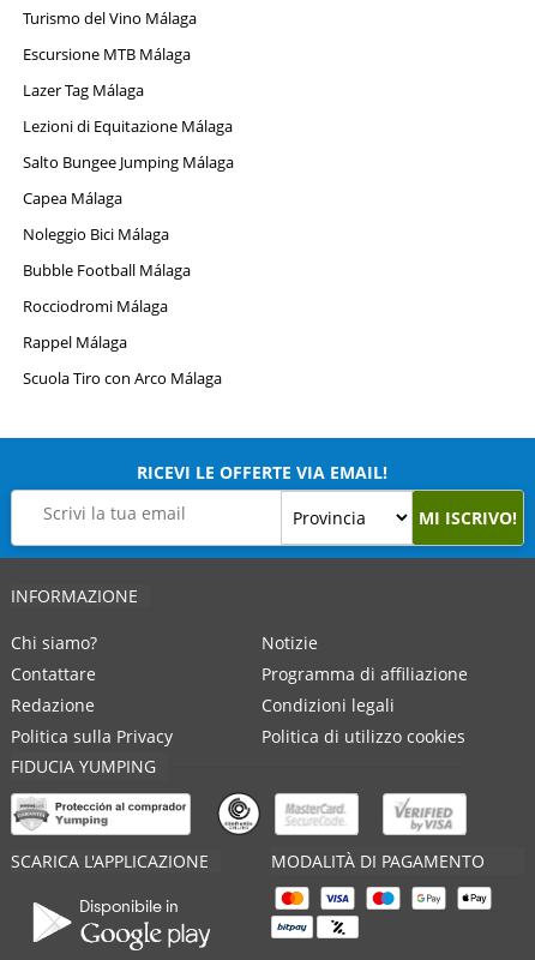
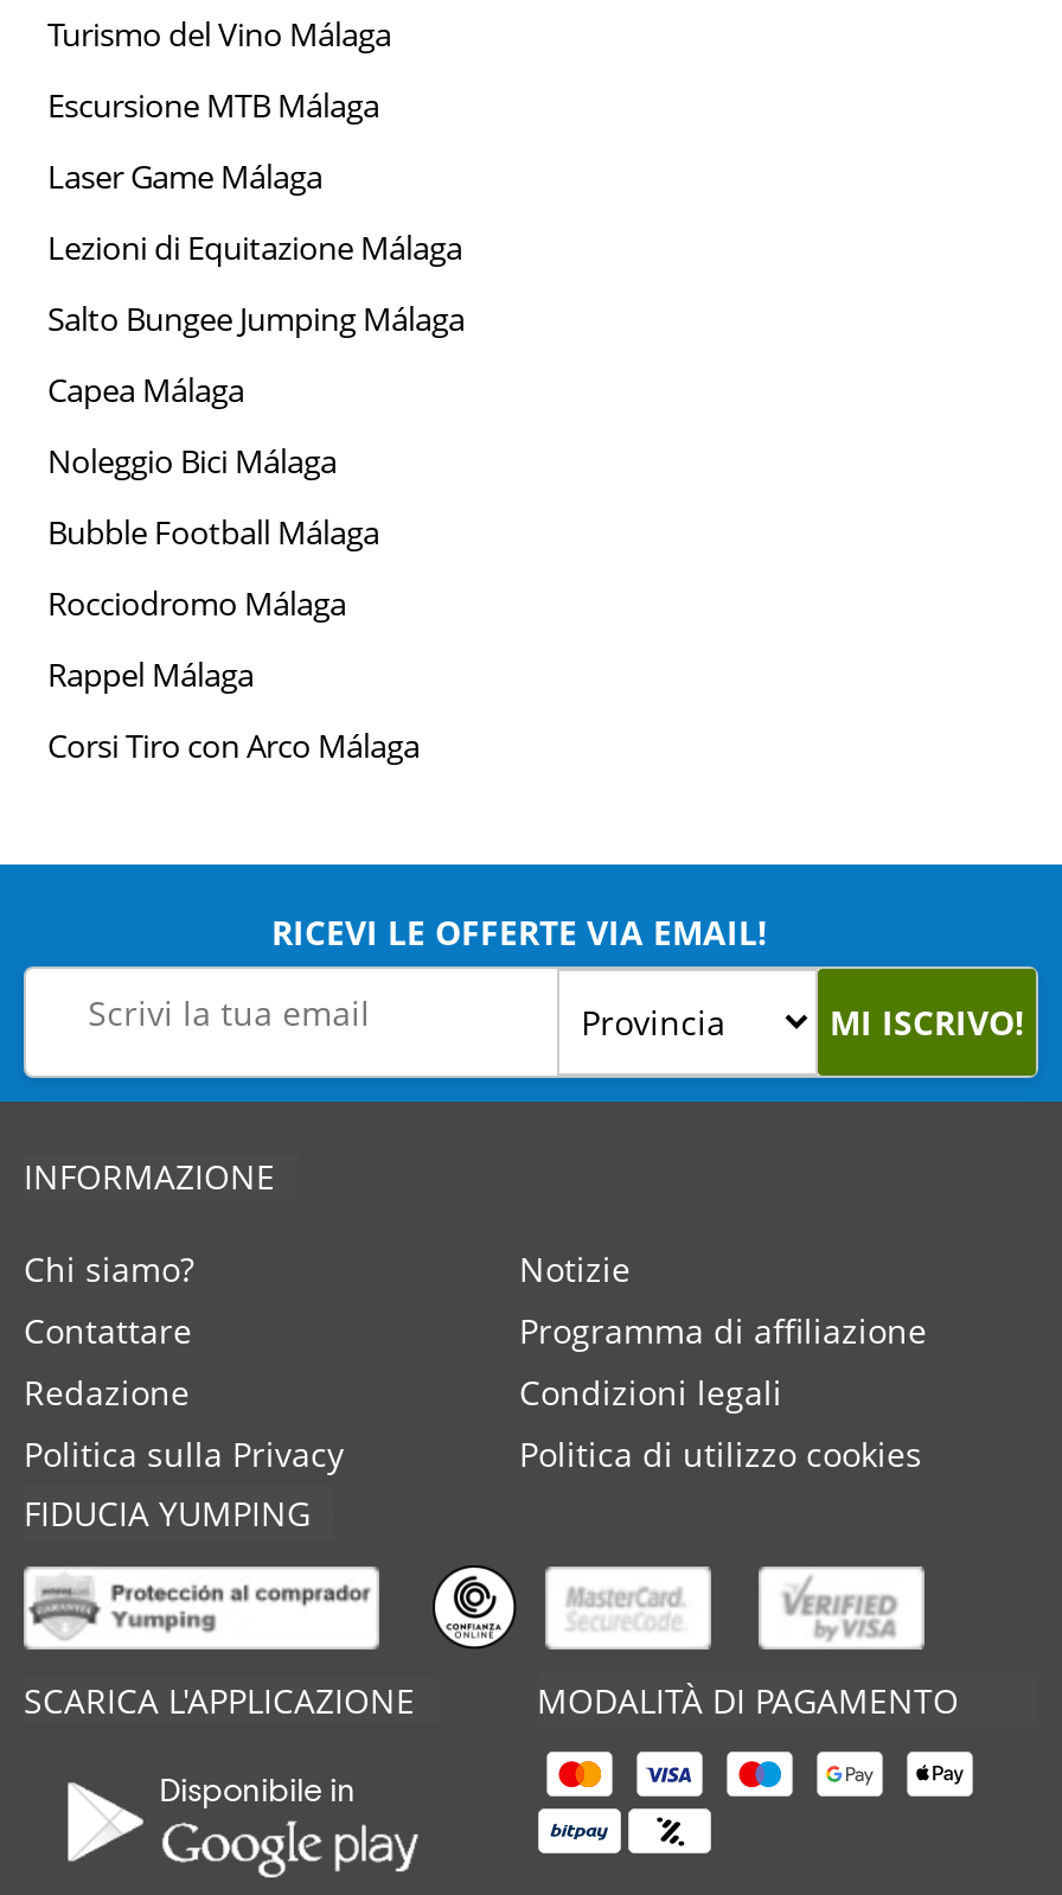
- Lazer Tag Málaga
+ Laser Game Málaga

- Rocciodromi Málaga
+ Rocciodromo Málaga

- Scuola Tiro con Arco Málaga
+ Corsi Tiro con Arco Málaga
